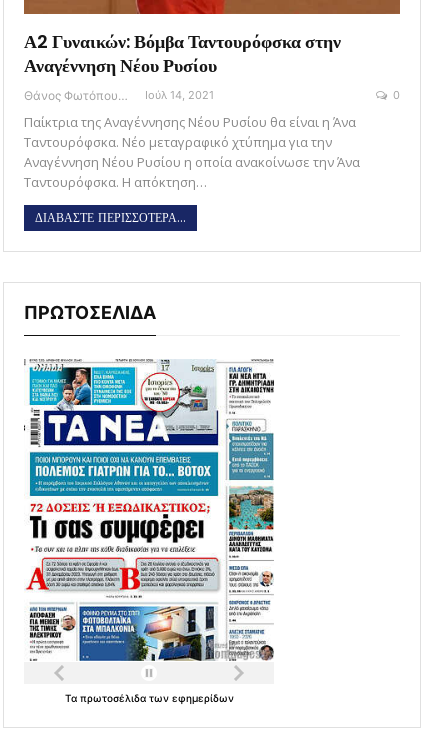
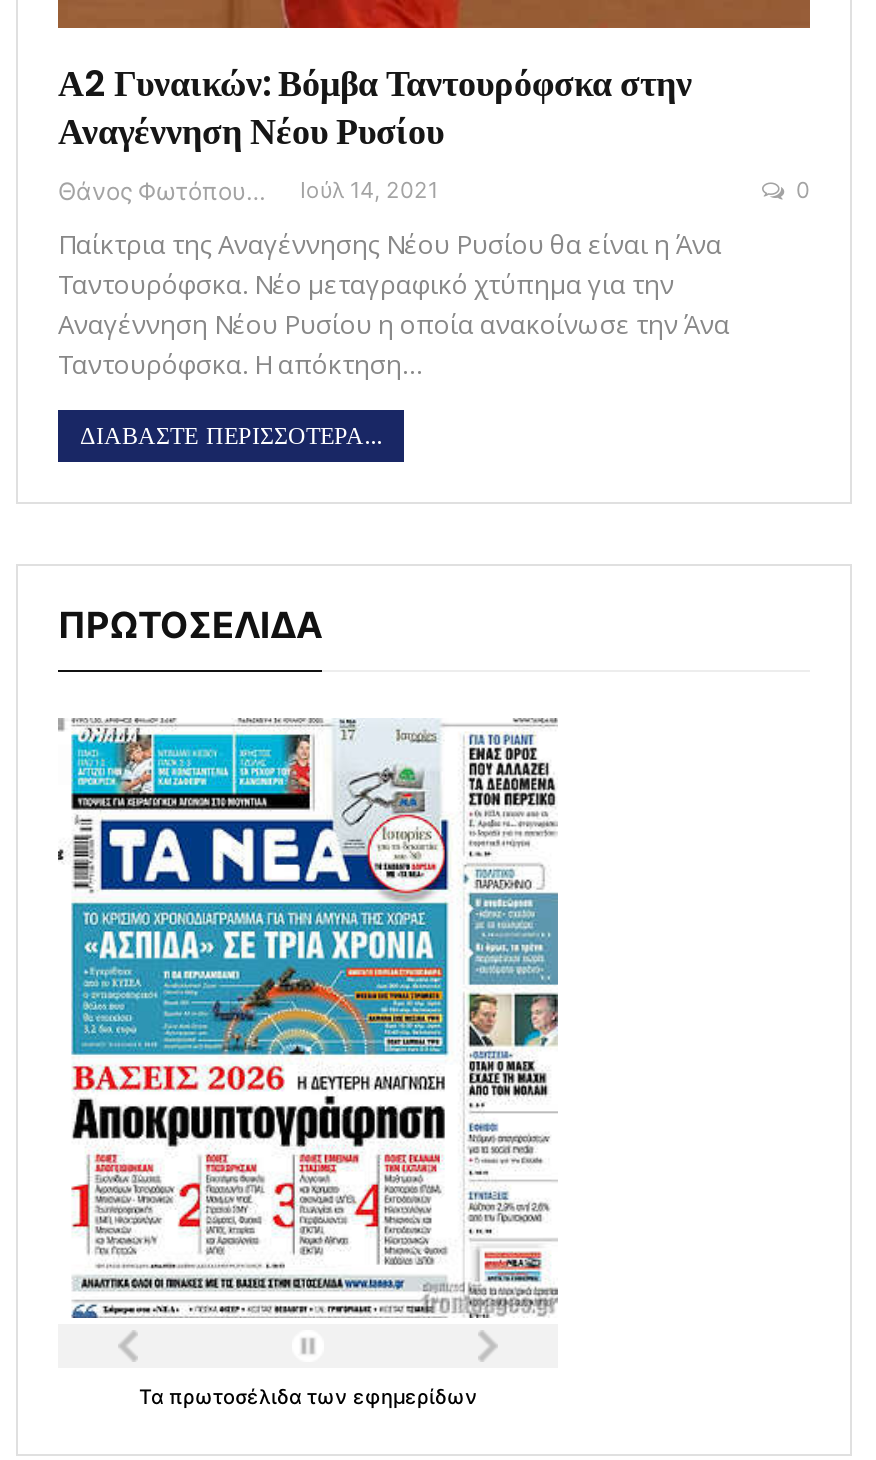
- [image]
+ [image]
